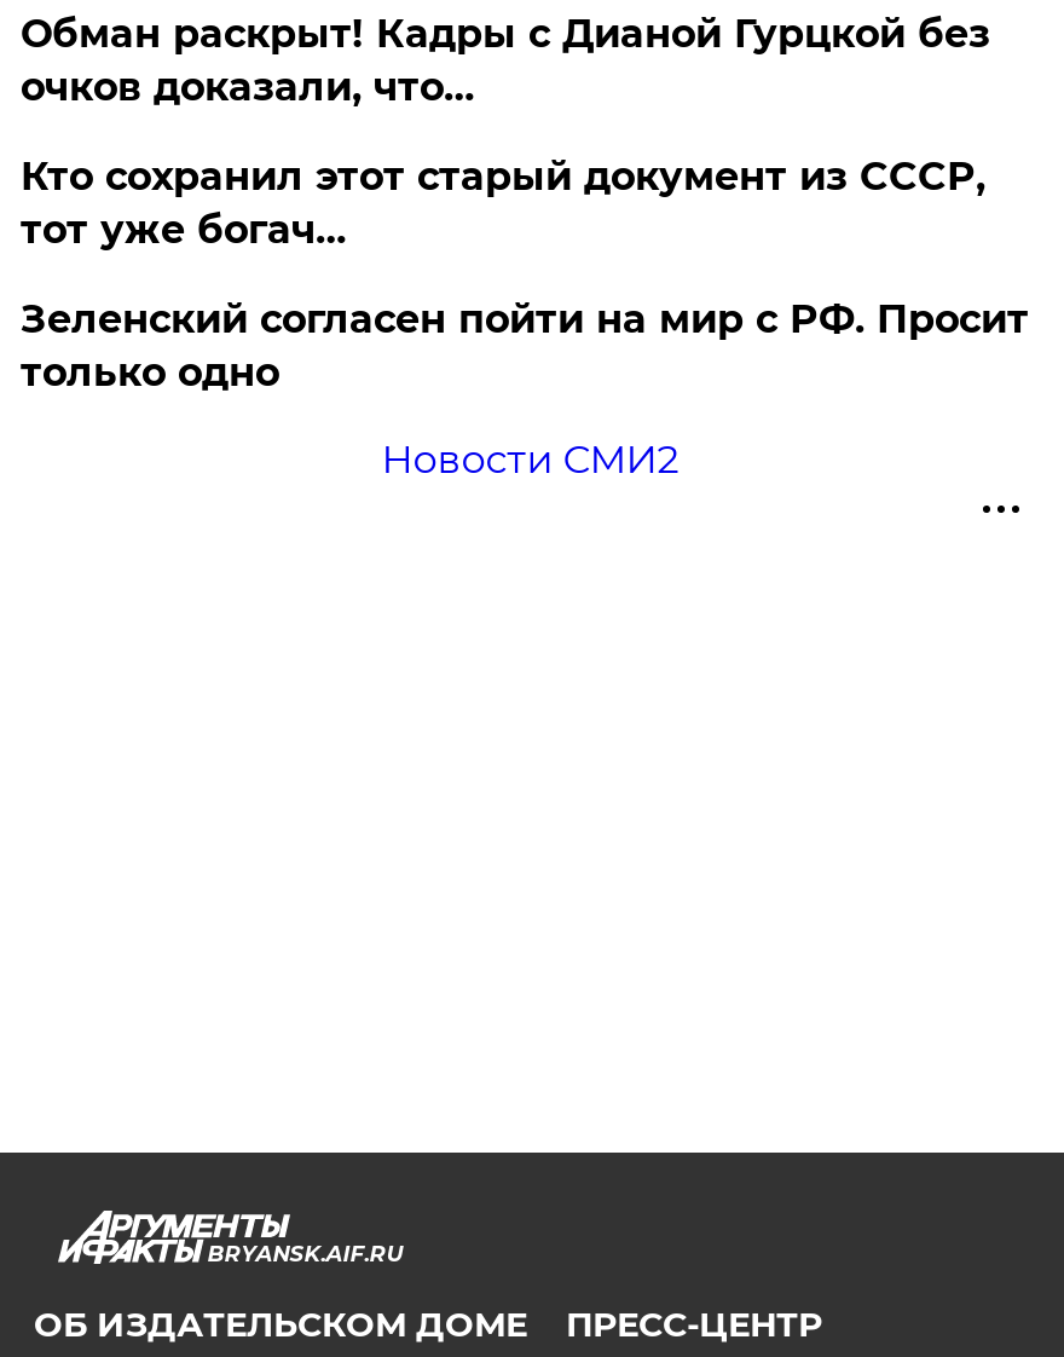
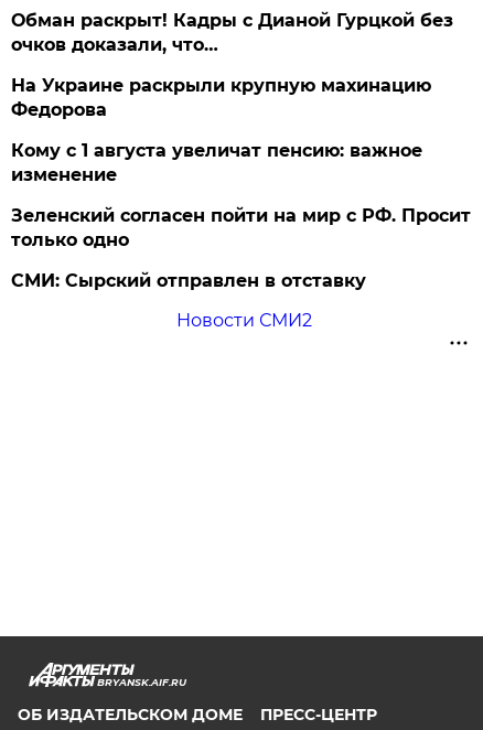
- Кто сохранил этот старый документ из СССР,
- тот уже богач…
+ На Украине раскрыли крупную махинацию
+ Федорова
+ Кому с 1 августа увеличат пенсию: важное
+ изменение

+ СМИ: Сырский отправлен в отставку
